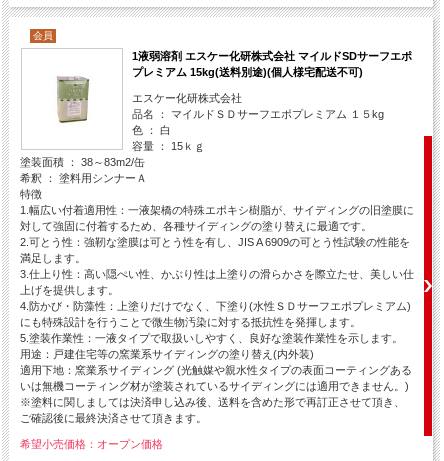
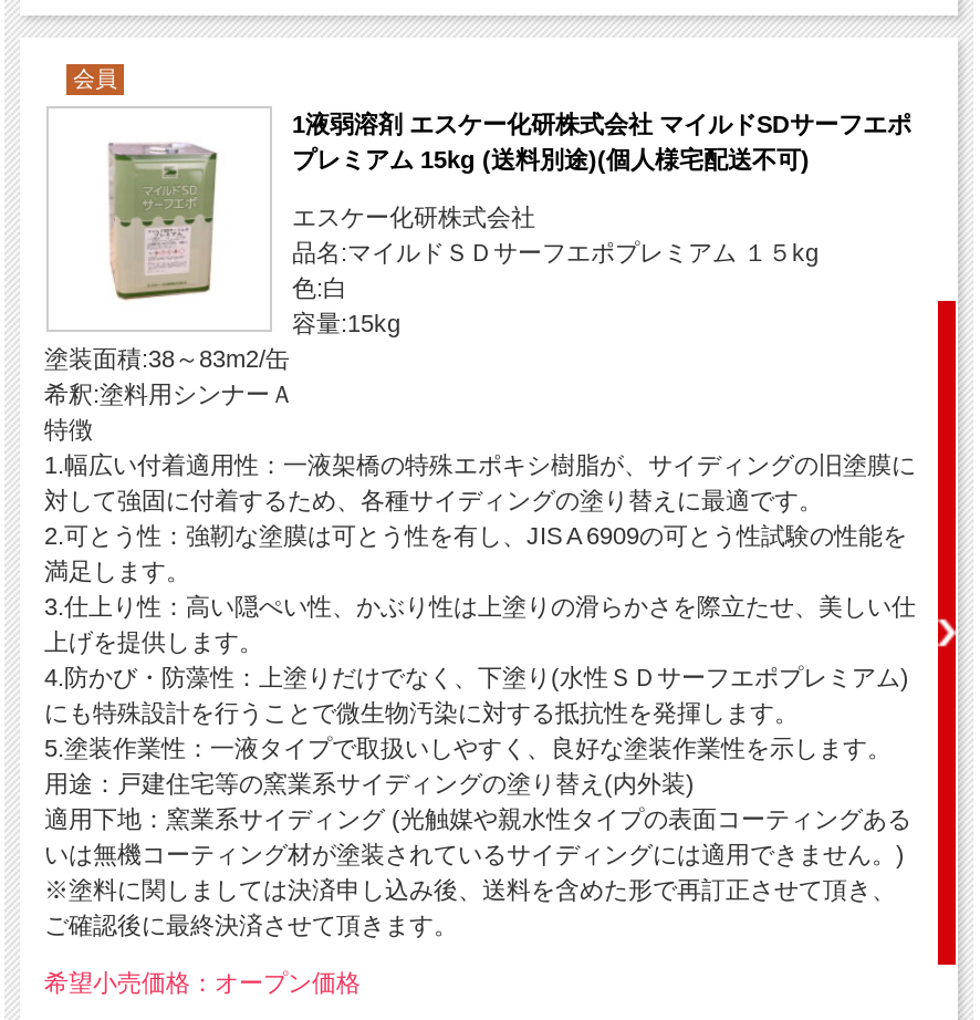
- [image]
- 品名 ： マイルドＳＤサーフエポプレミアム １５kg
- 色 ： 白
- 容量 ： 15ｋｇ
- 塗装面積 ： 38～83m2/缶
- 希釈 ： 塗料用シンナーＡ
+ [image]
+ 品名:マイルドＳＤサーフエポプレミアム １５kg
+ 色:白
+ 容量:15kg
+ 塗装面積:38～83m2/缶
+ 希釈:塗料用シンナーＡ

- プレミアム 15kg(送料別途)(個人様宅配送不可)
+ プレミアム 15kg (送料別途)(個人様宅配送不可)
